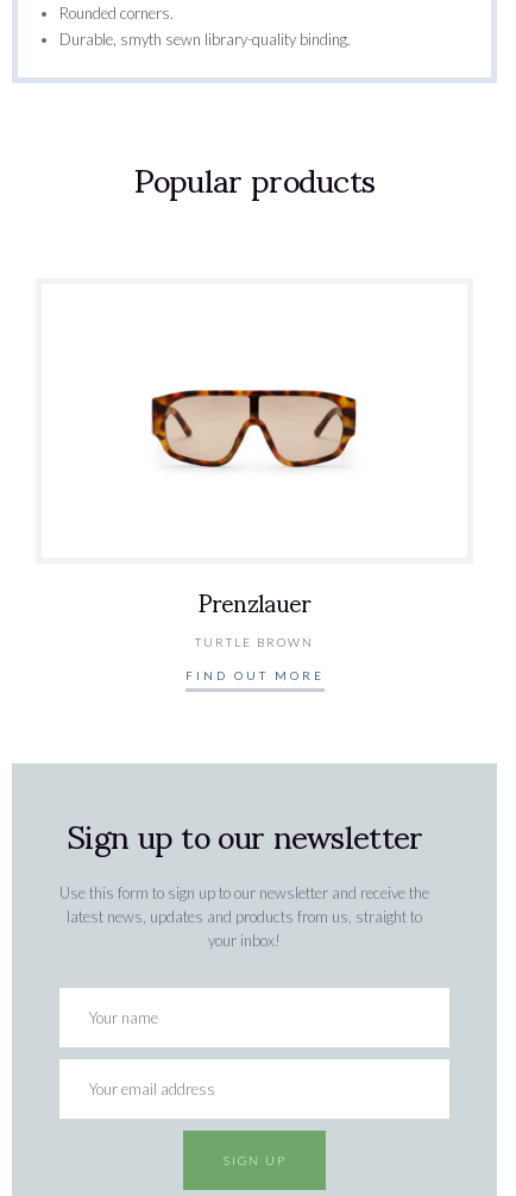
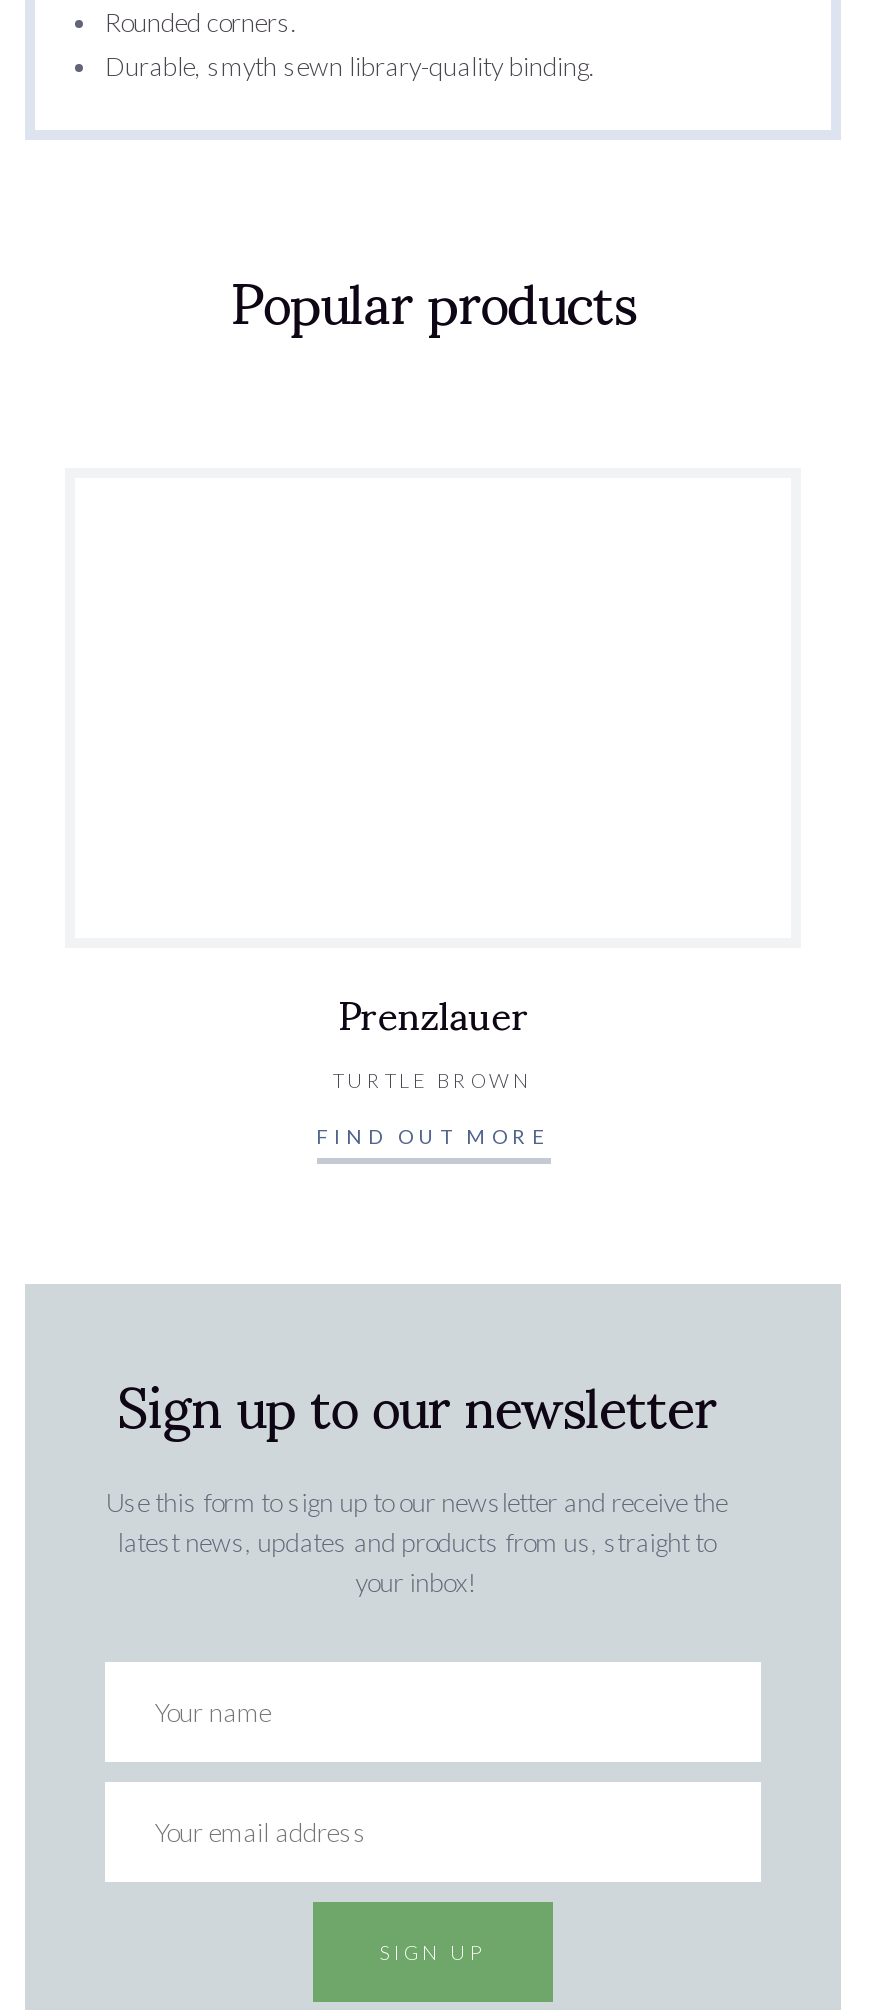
- [image]
